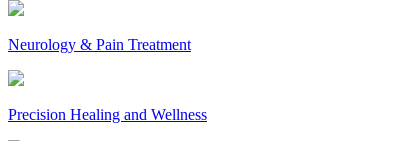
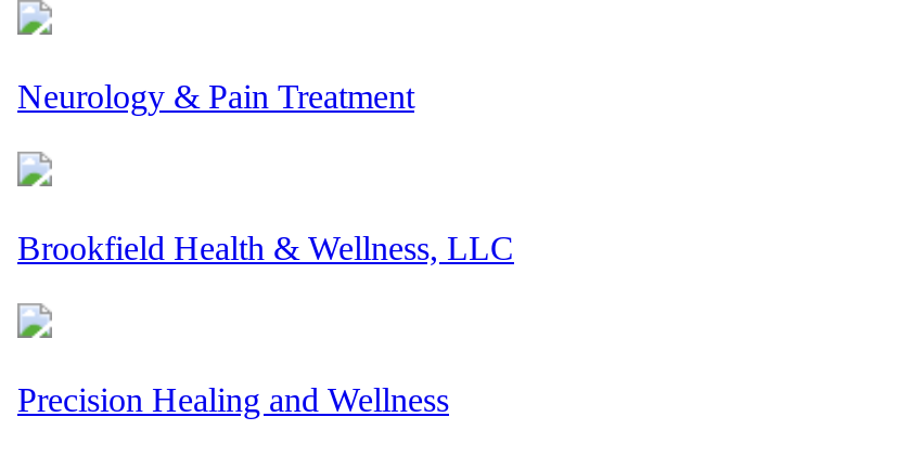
+ Brookfield Health & Wellness, LLC
